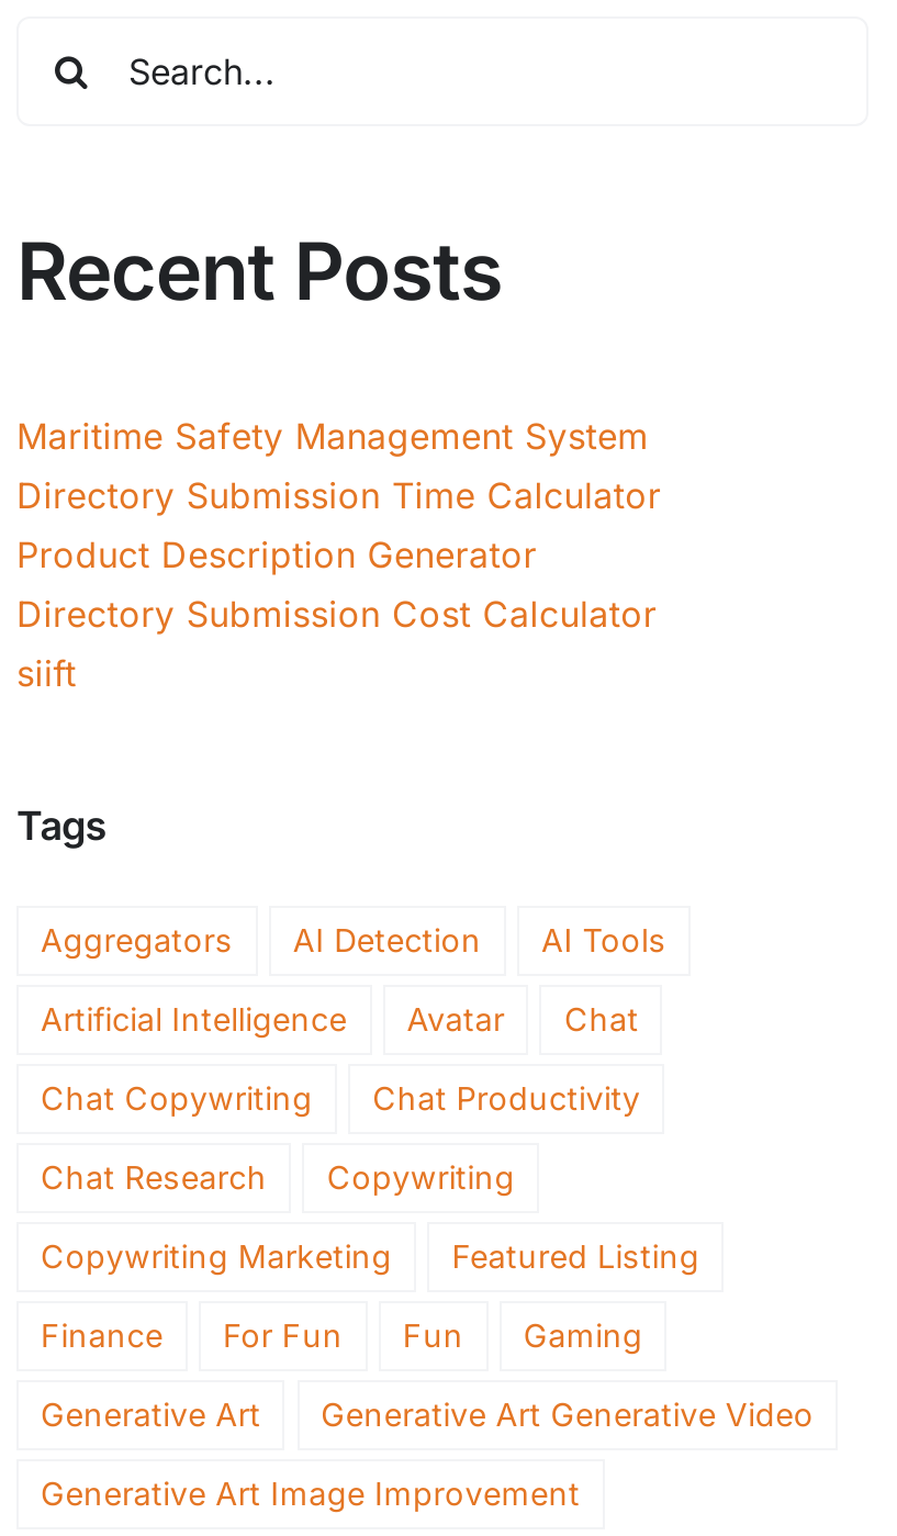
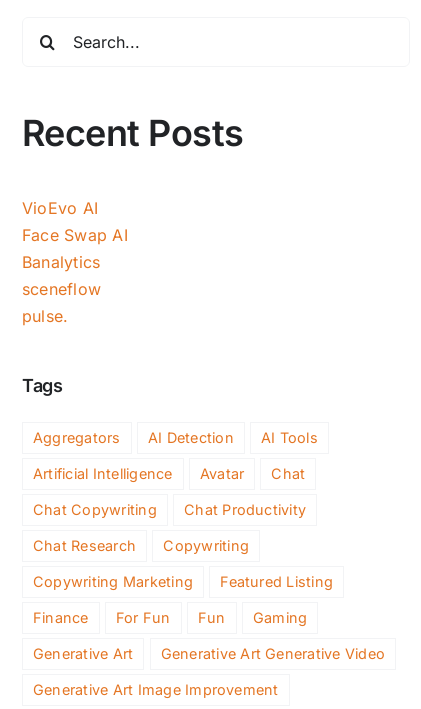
- Maritime Safety Management System
- Directory Submission Time Calculator
- Product Description Generator
- Directory Submission Cost Calculator
- siift
+ VioEvo AI
+ Face Swap AI
+ Banalytics
+ sceneflow
+ pulse.
